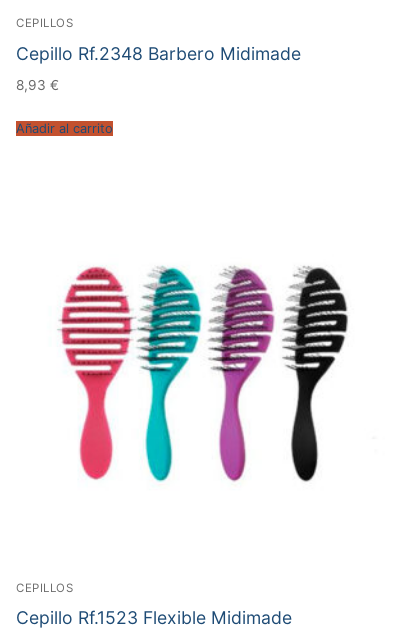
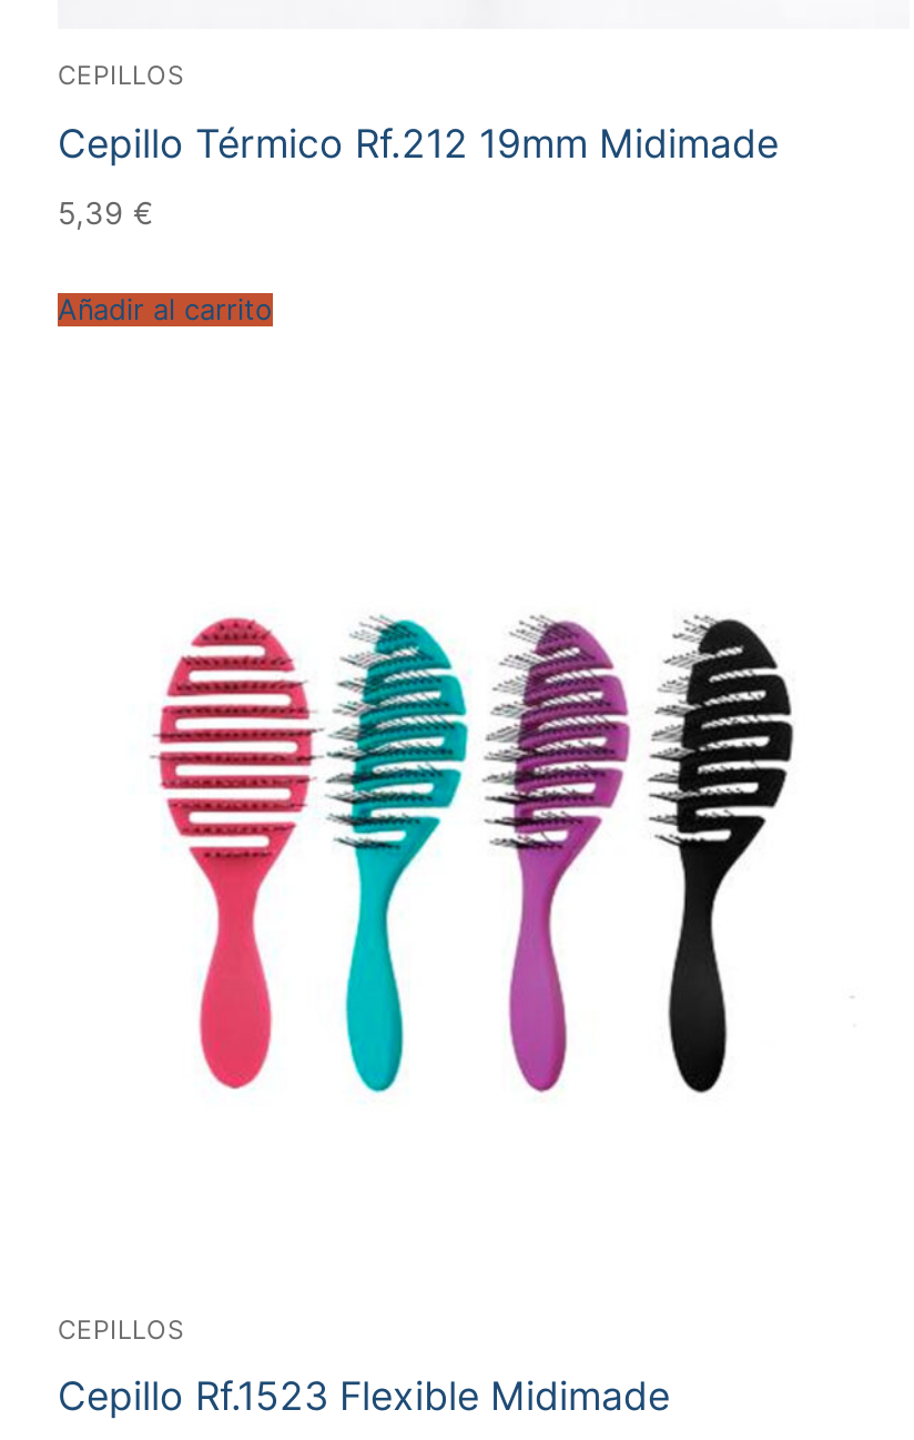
- Cepillo Rf.2348 Barbero Midimade
+ Cepillo Térmico Rf.212 19mm Midimade

- 8,93 €
+ 5,39 €
